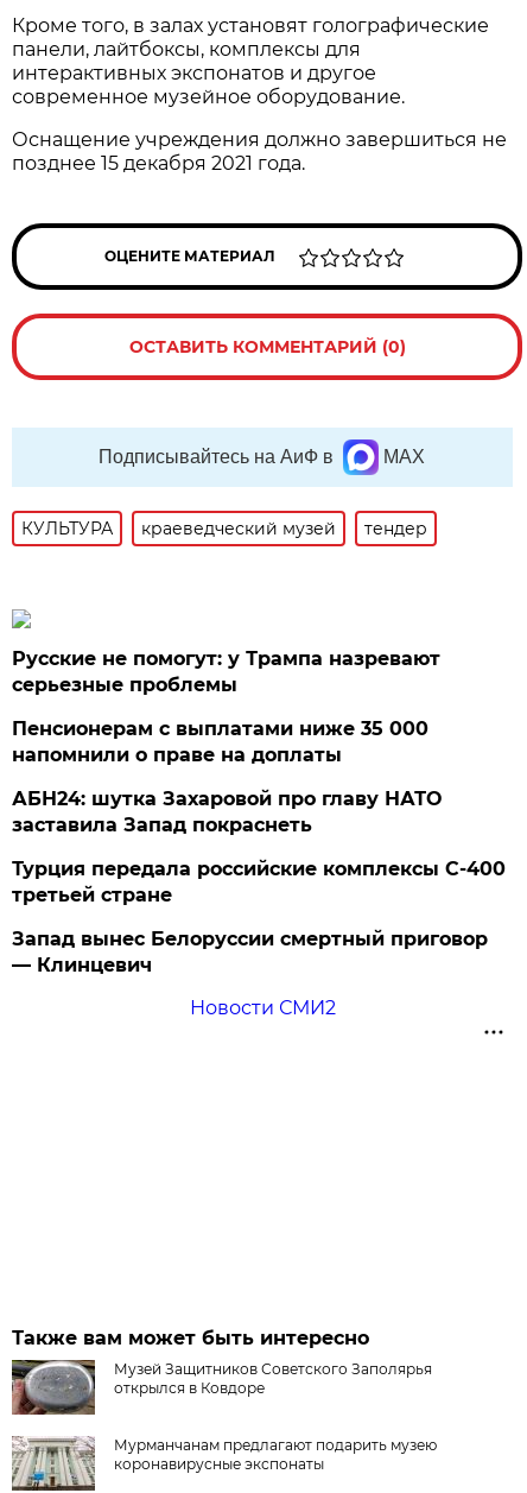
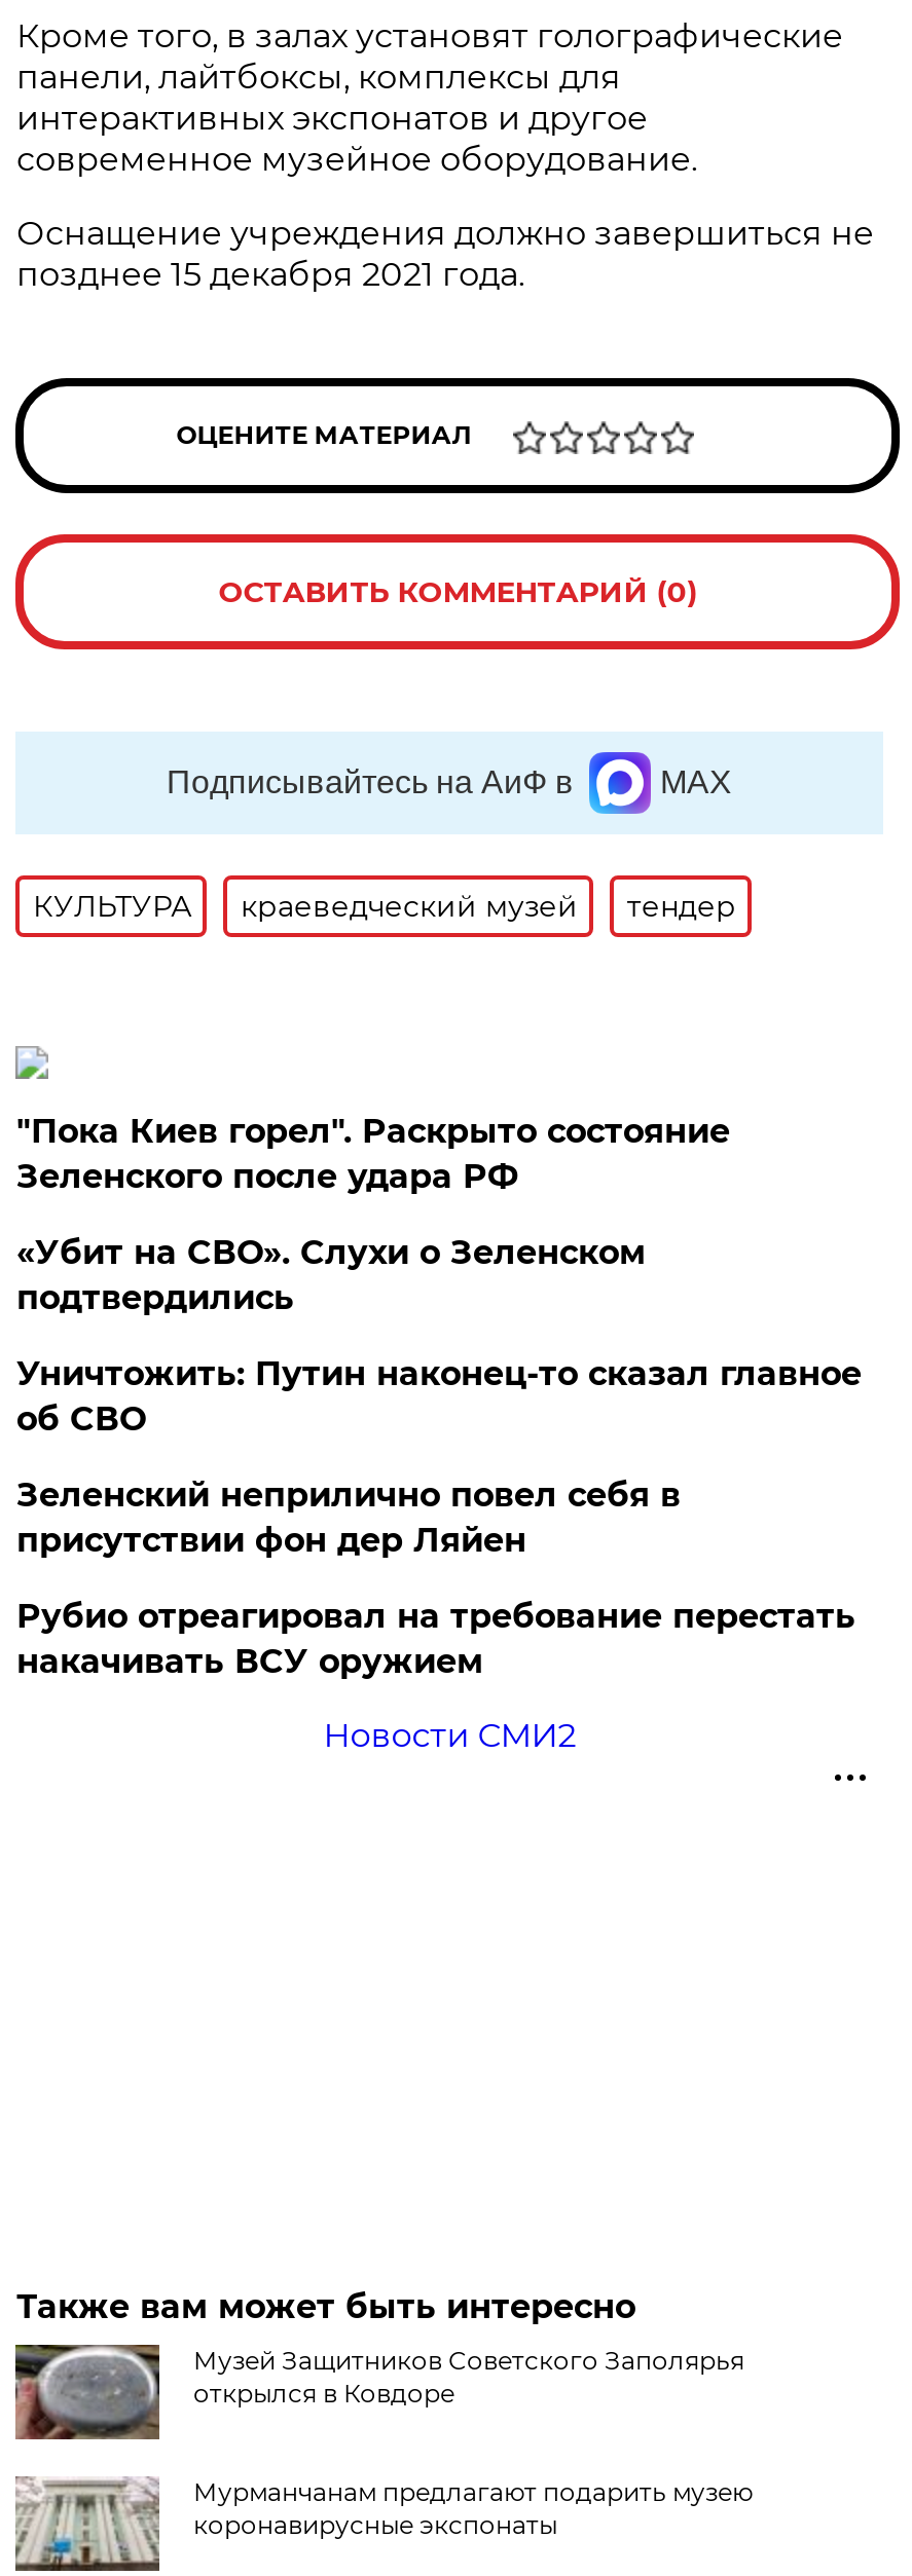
- Русские не помогут: у Трампа назревают
- серьезные проблемы
+ "Пока Киев горел". Раскрыто состояние
+ Зеленского после удара РФ

- Пенсионерам с выплатами ниже 35 000
- напомнили о праве на доплаты
+ «Убит на СВО». Слухи о Зеленском
+ подтвердились

- АБН24: шутка Захаровой про главу НАТО
- заставила Запад покраснеть
+ Уничтожить: Путин наконец-то сказал главное
+ об СВО

- Турция передала российские комплексы С-400
- третьей стране
+ Зеленский неприлично повел cебя в
+ присутствии фон дер Ляйен

- Запад вынес Белоруссии смертный приговор
- — Клинцевич
+ Рубио отреагировал на требование перестать
+ накачивать ВСУ оружием
